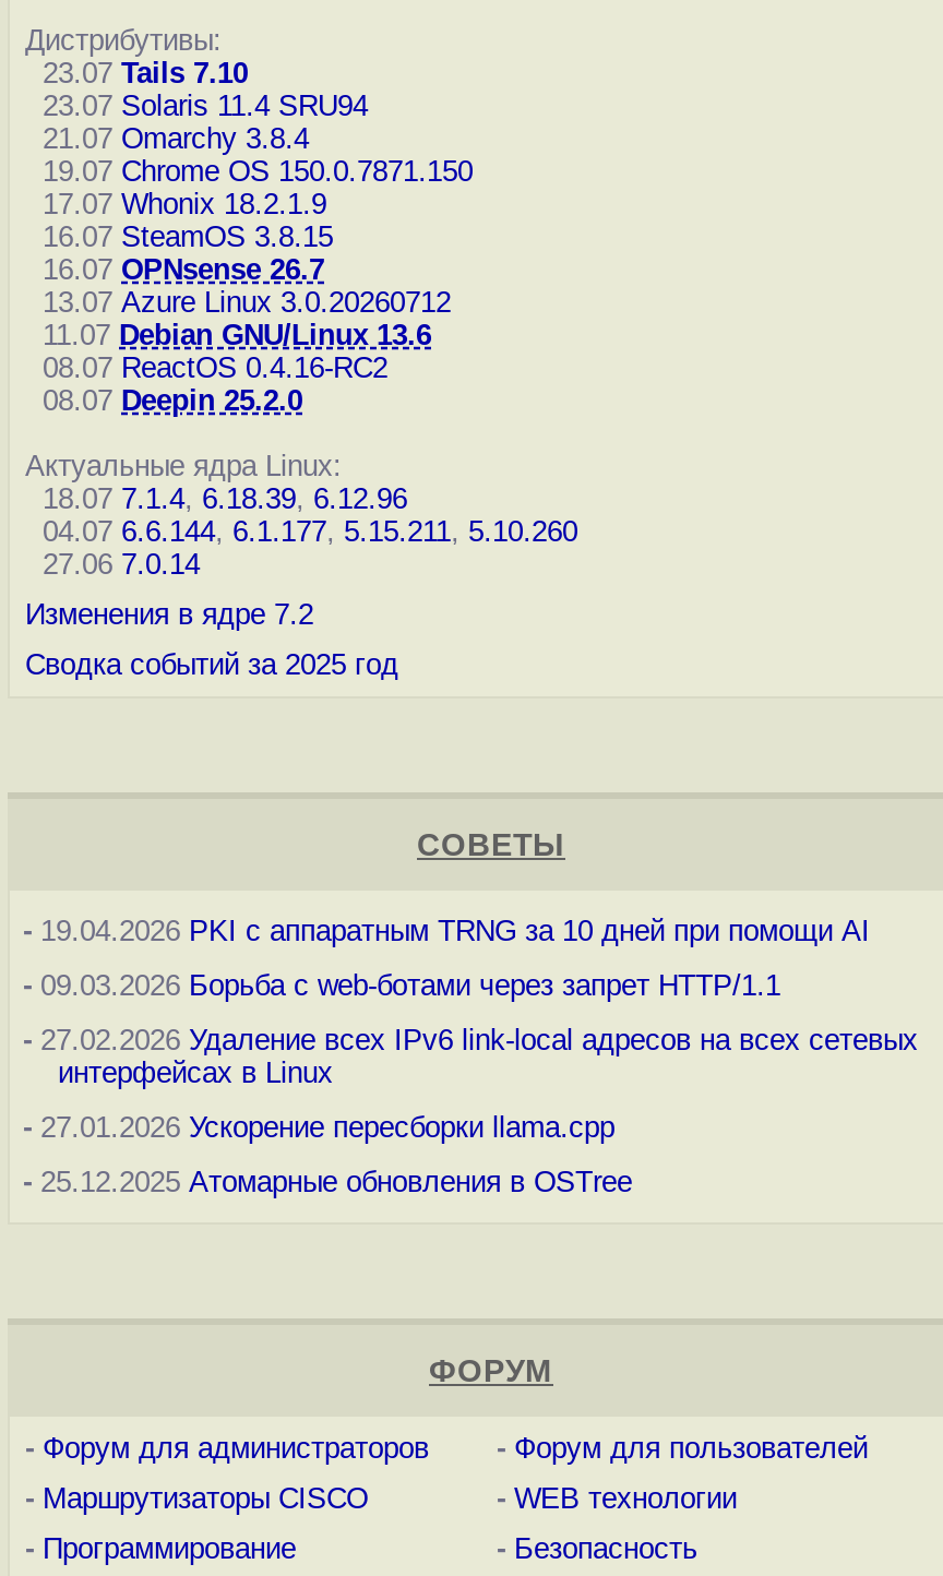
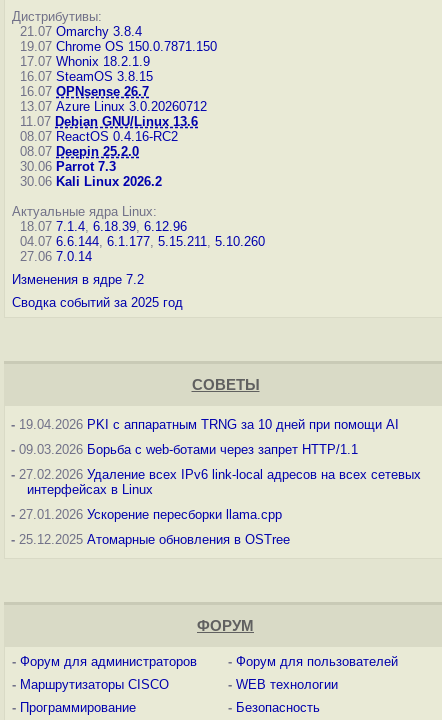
- 23.07 Tails 7.10
- 23.07 Solaris 11.4 SRU94

moved up: 21.07 Omarchy 3.8.4 | 19.07 Chrome OS 150.0.7871.150 | 17.07 Whonix 18.2.1.9 | ... | 08.07 ReactOS 0.4.16-RC2 | 08.07 Deepin 25.2.0

+ 30.06 Parrot 7.3
+ 30.06 Kali Linux 2026.2
